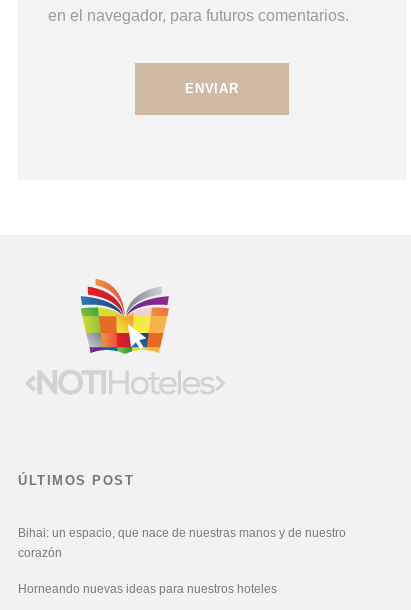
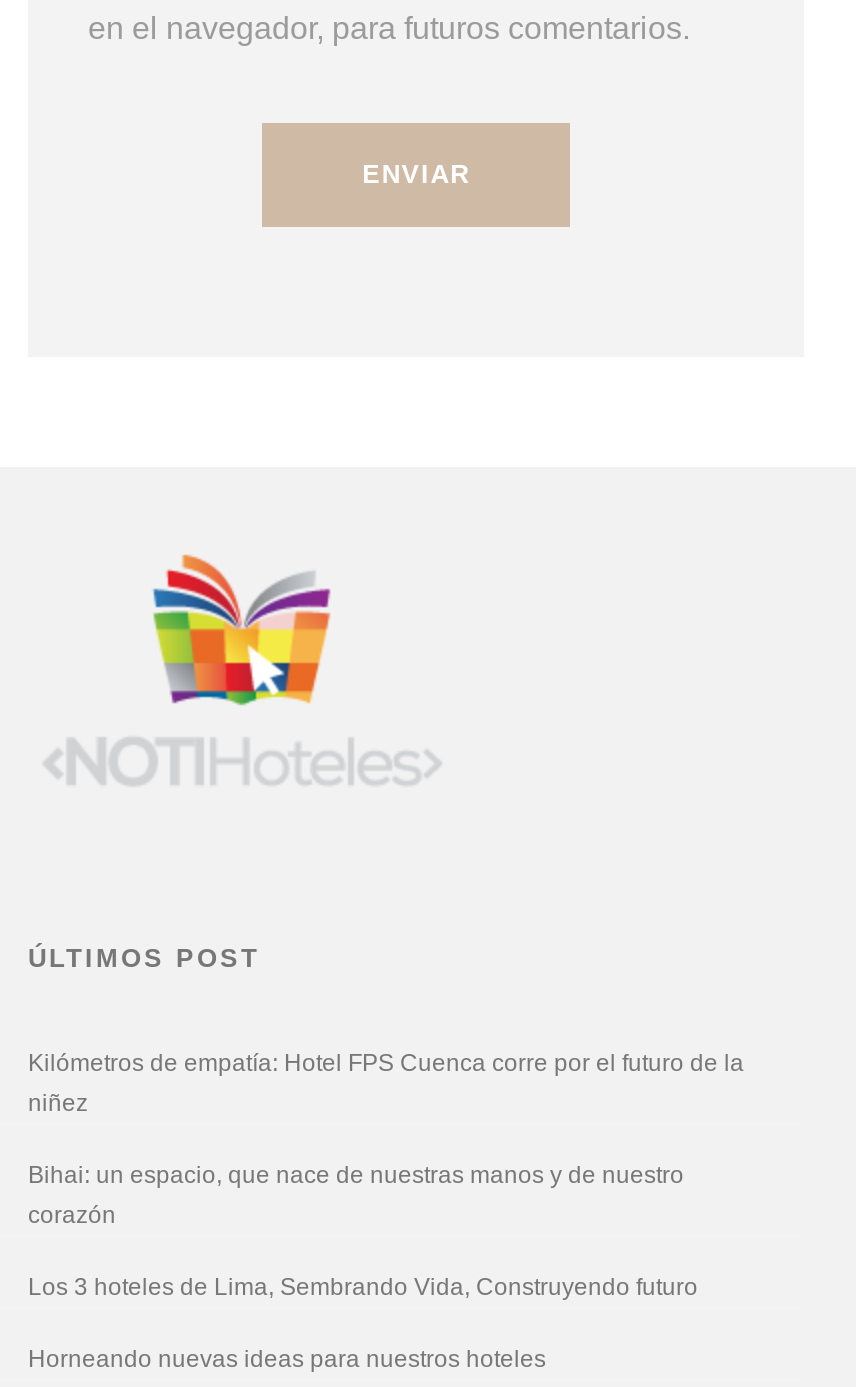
+ Kilómetros de empatía: Hotel FPS Cuenca corre por el futuro de la
+ niñez

+ Los 3 hoteles de Lima, Sembrando Vida, Construyendo futuro
